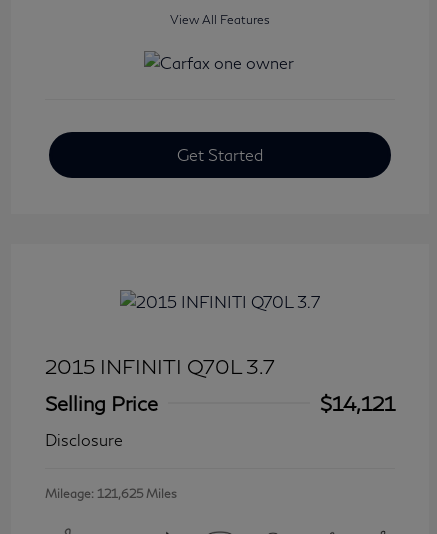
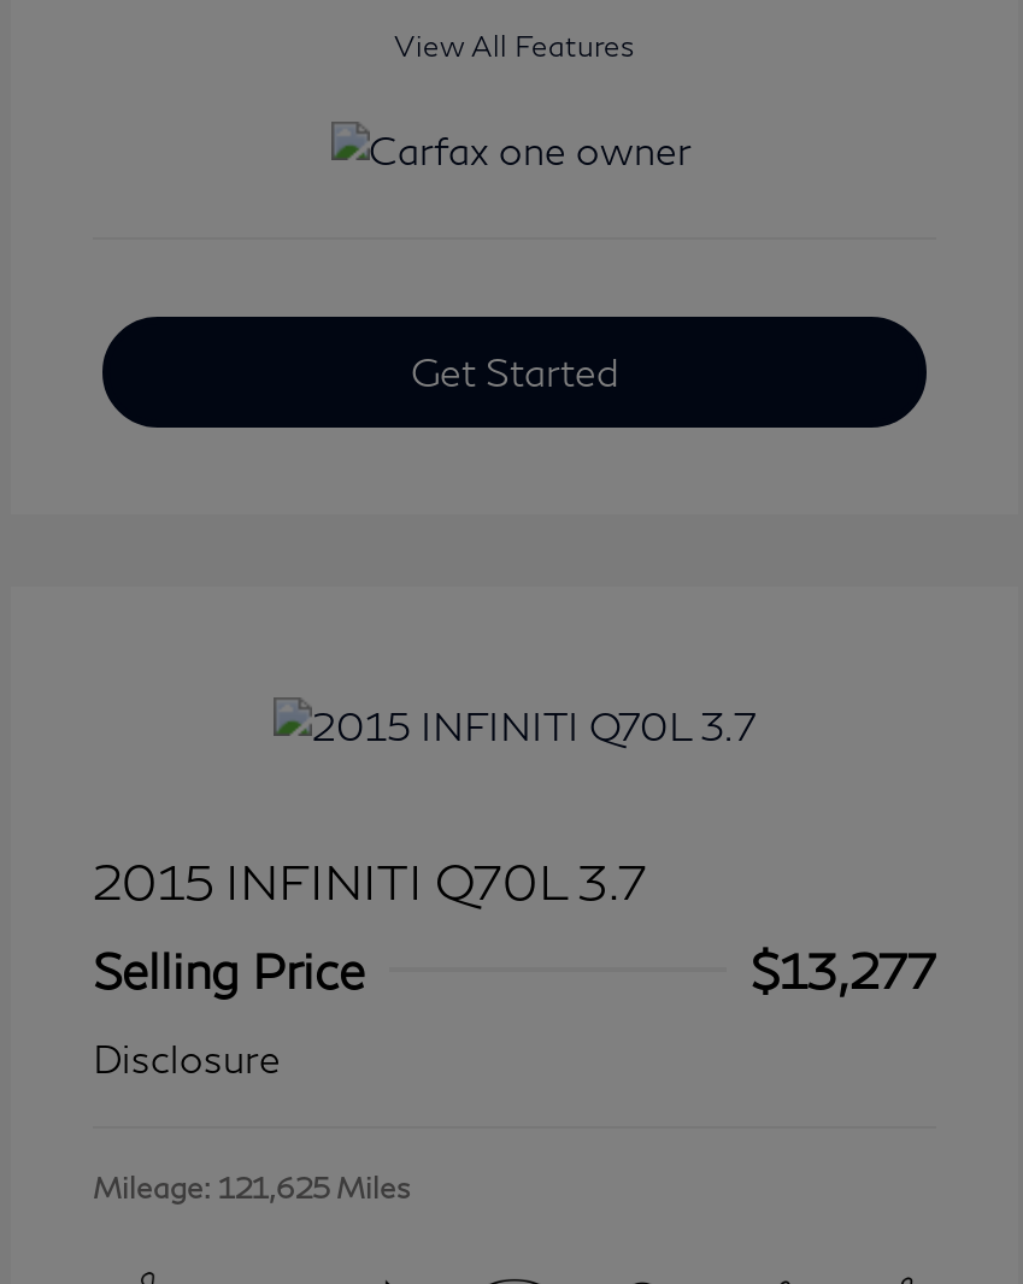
- $14,121
+ $13,277
